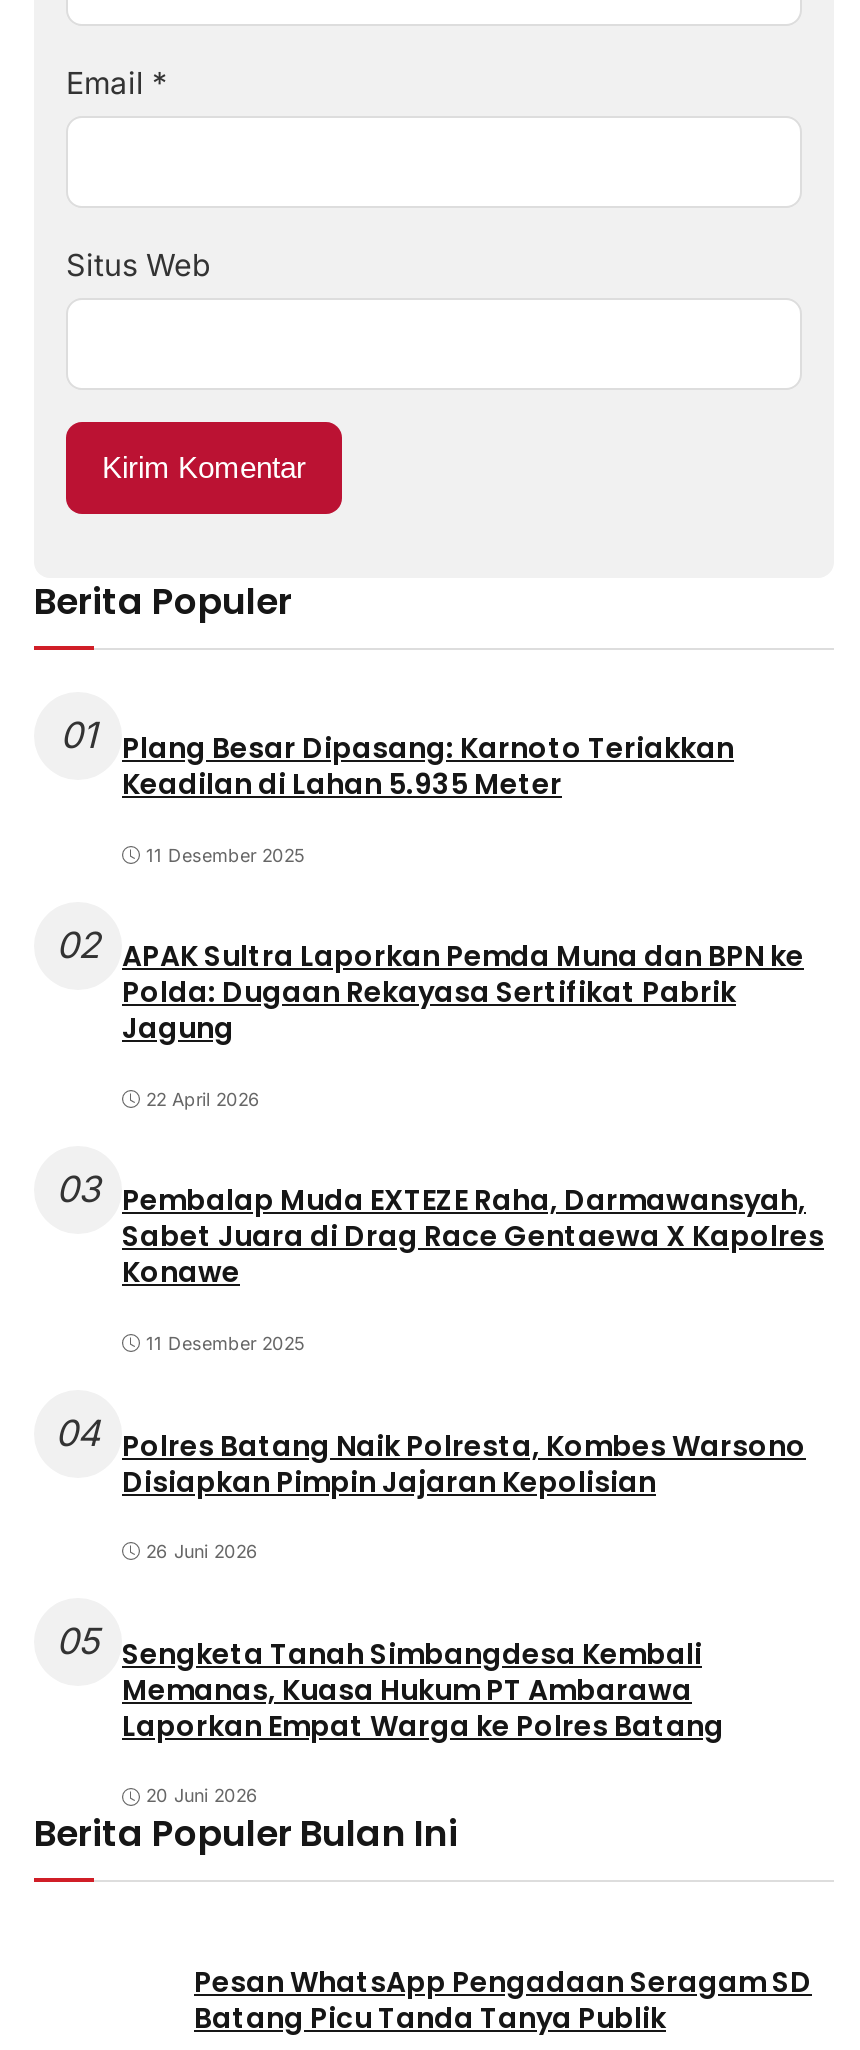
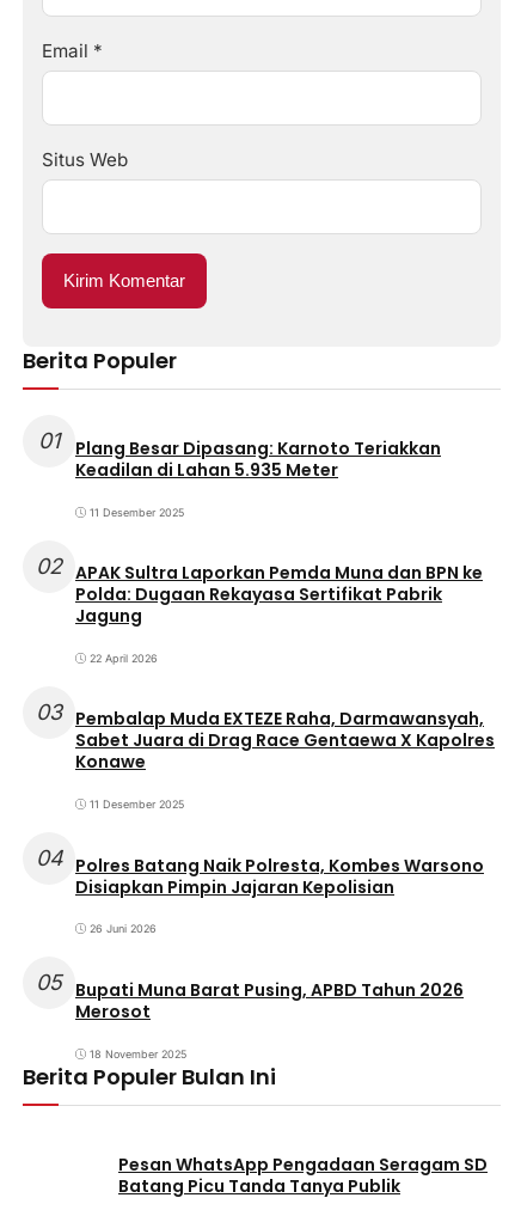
- 05 Sengketa Tanah Simbangdesa Kembali
- Memanas, Kuasa Hukum PT Ambarawa
- Laporkan Empat Warga ke Polres Batang
+ 05 Bupati Muna Barat Pusing, APBD Tahun 2026
+ Merosot

- 20 Juni 2026
+ 18 November 2025
